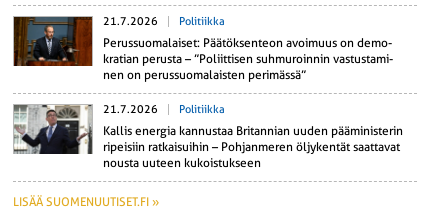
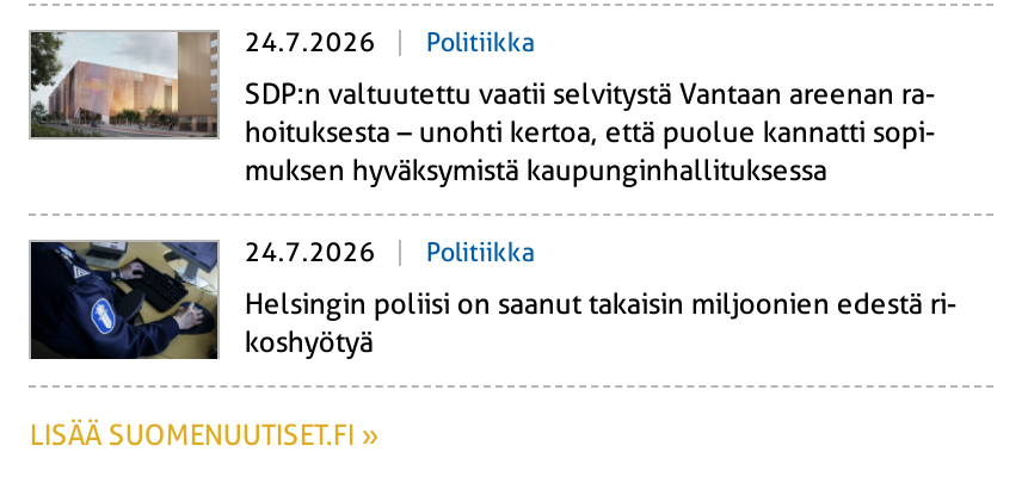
- [image]
- 21.7.2026 Politiikka
+ [image]
+ 24.7.2026 Politiikka

- Perussuomalaiset: Päätöksenteon avoimuus on demo
- kratian perusta – ”Poliittisen suhmuroinnin vastustami
- nen on perussuomalaisten perimässä”
+ SDP:n valtuutettu vaatii selvitystä Vantaan areenan ra
+ hoituksesta – unohti kertoa, että puolue kannatti sopi
+ muksen hyväksymistä kaupunginhallituksessa

- [image]
- 21.7.2026 Politiikka
+ [image]
+ 24.7.2026 Politiikka

- Kallis energia kannustaa Britannian uuden pääministerin
- ripeisiin ratkaisuihin – Pohjanmeren öljykentät saattavat
- nousta uuteen kukoistukseen
+ Helsingin poliisi on saanut takaisin miljoonien edestä ri
+ koshyötyä
